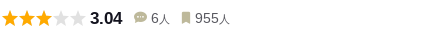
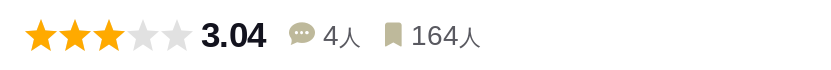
- 6人
+ 4人

- 955人
+ 164人
